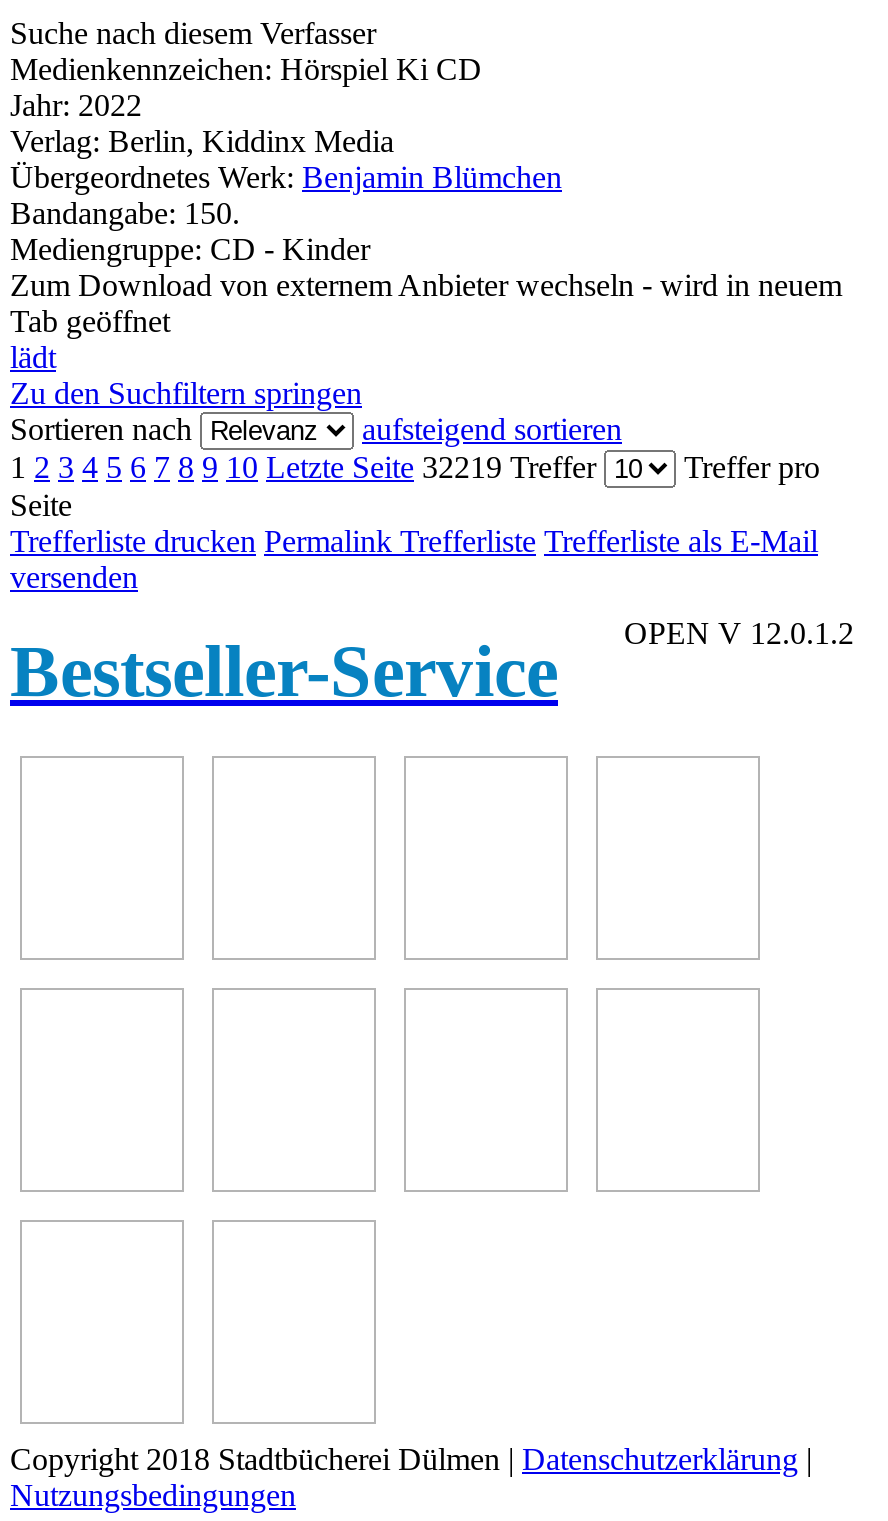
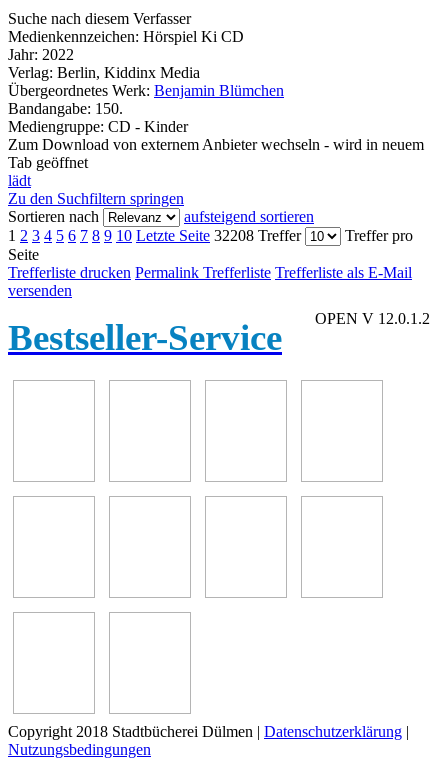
- 1 2 3 4 5 6 7 8 9 10 Letzte Seite 32219 Treffer
+ 1 2 3 4 5 6 7 8 9 10 Letzte Seite 32208 Treffer
